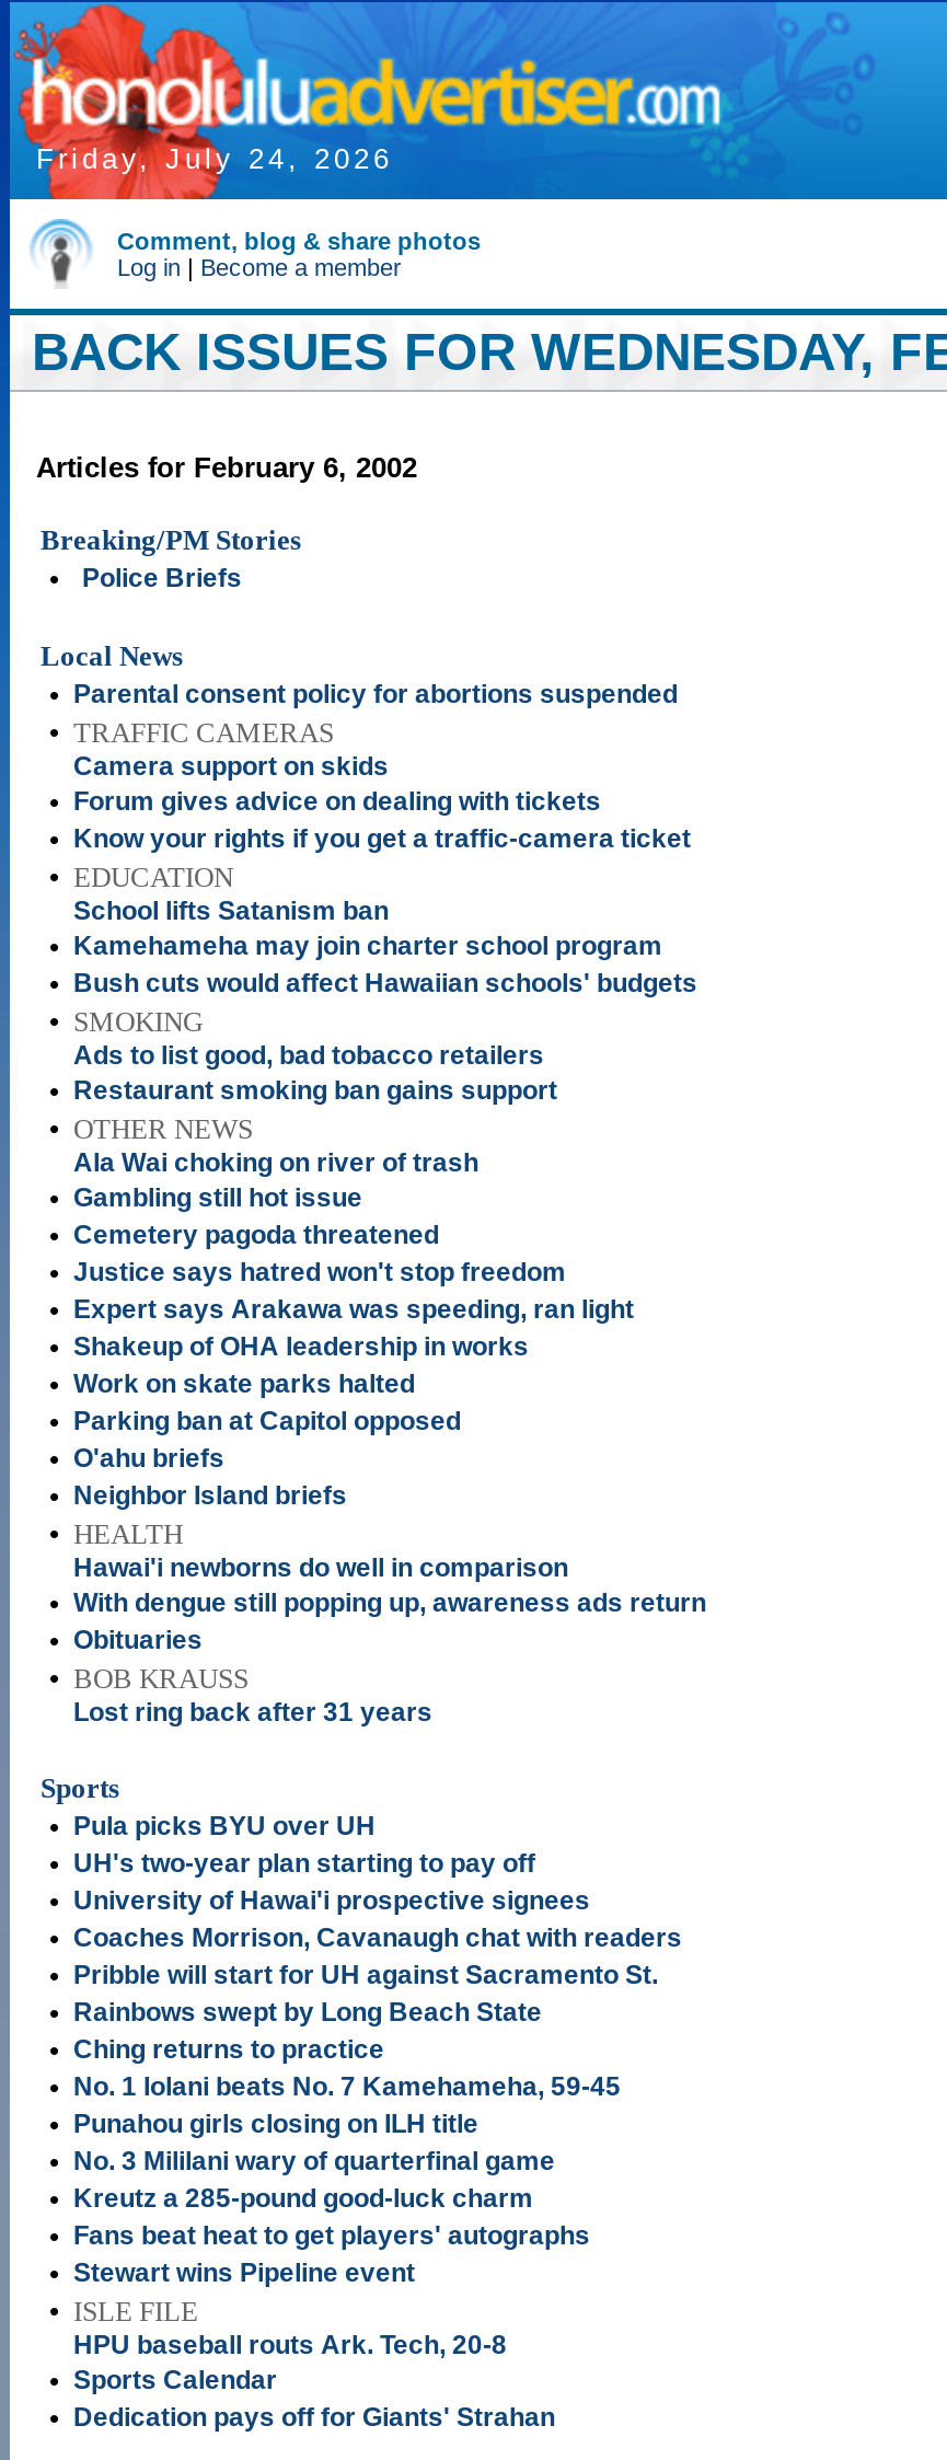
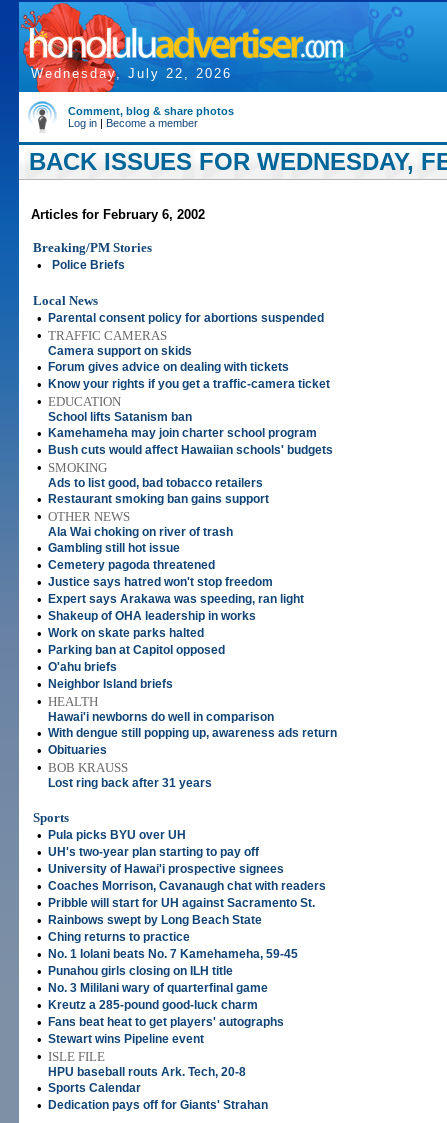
- Friday, July 24, 2026
+ Wednesday, July 22, 2026
